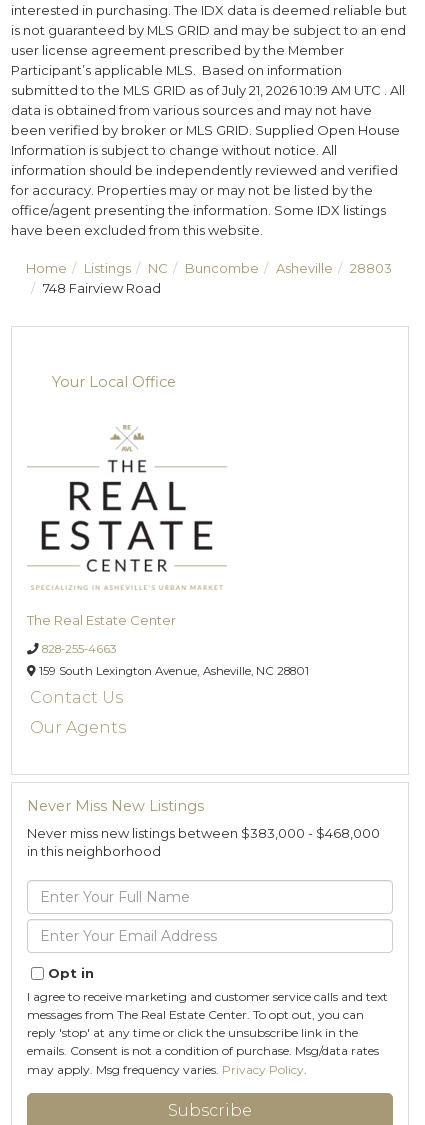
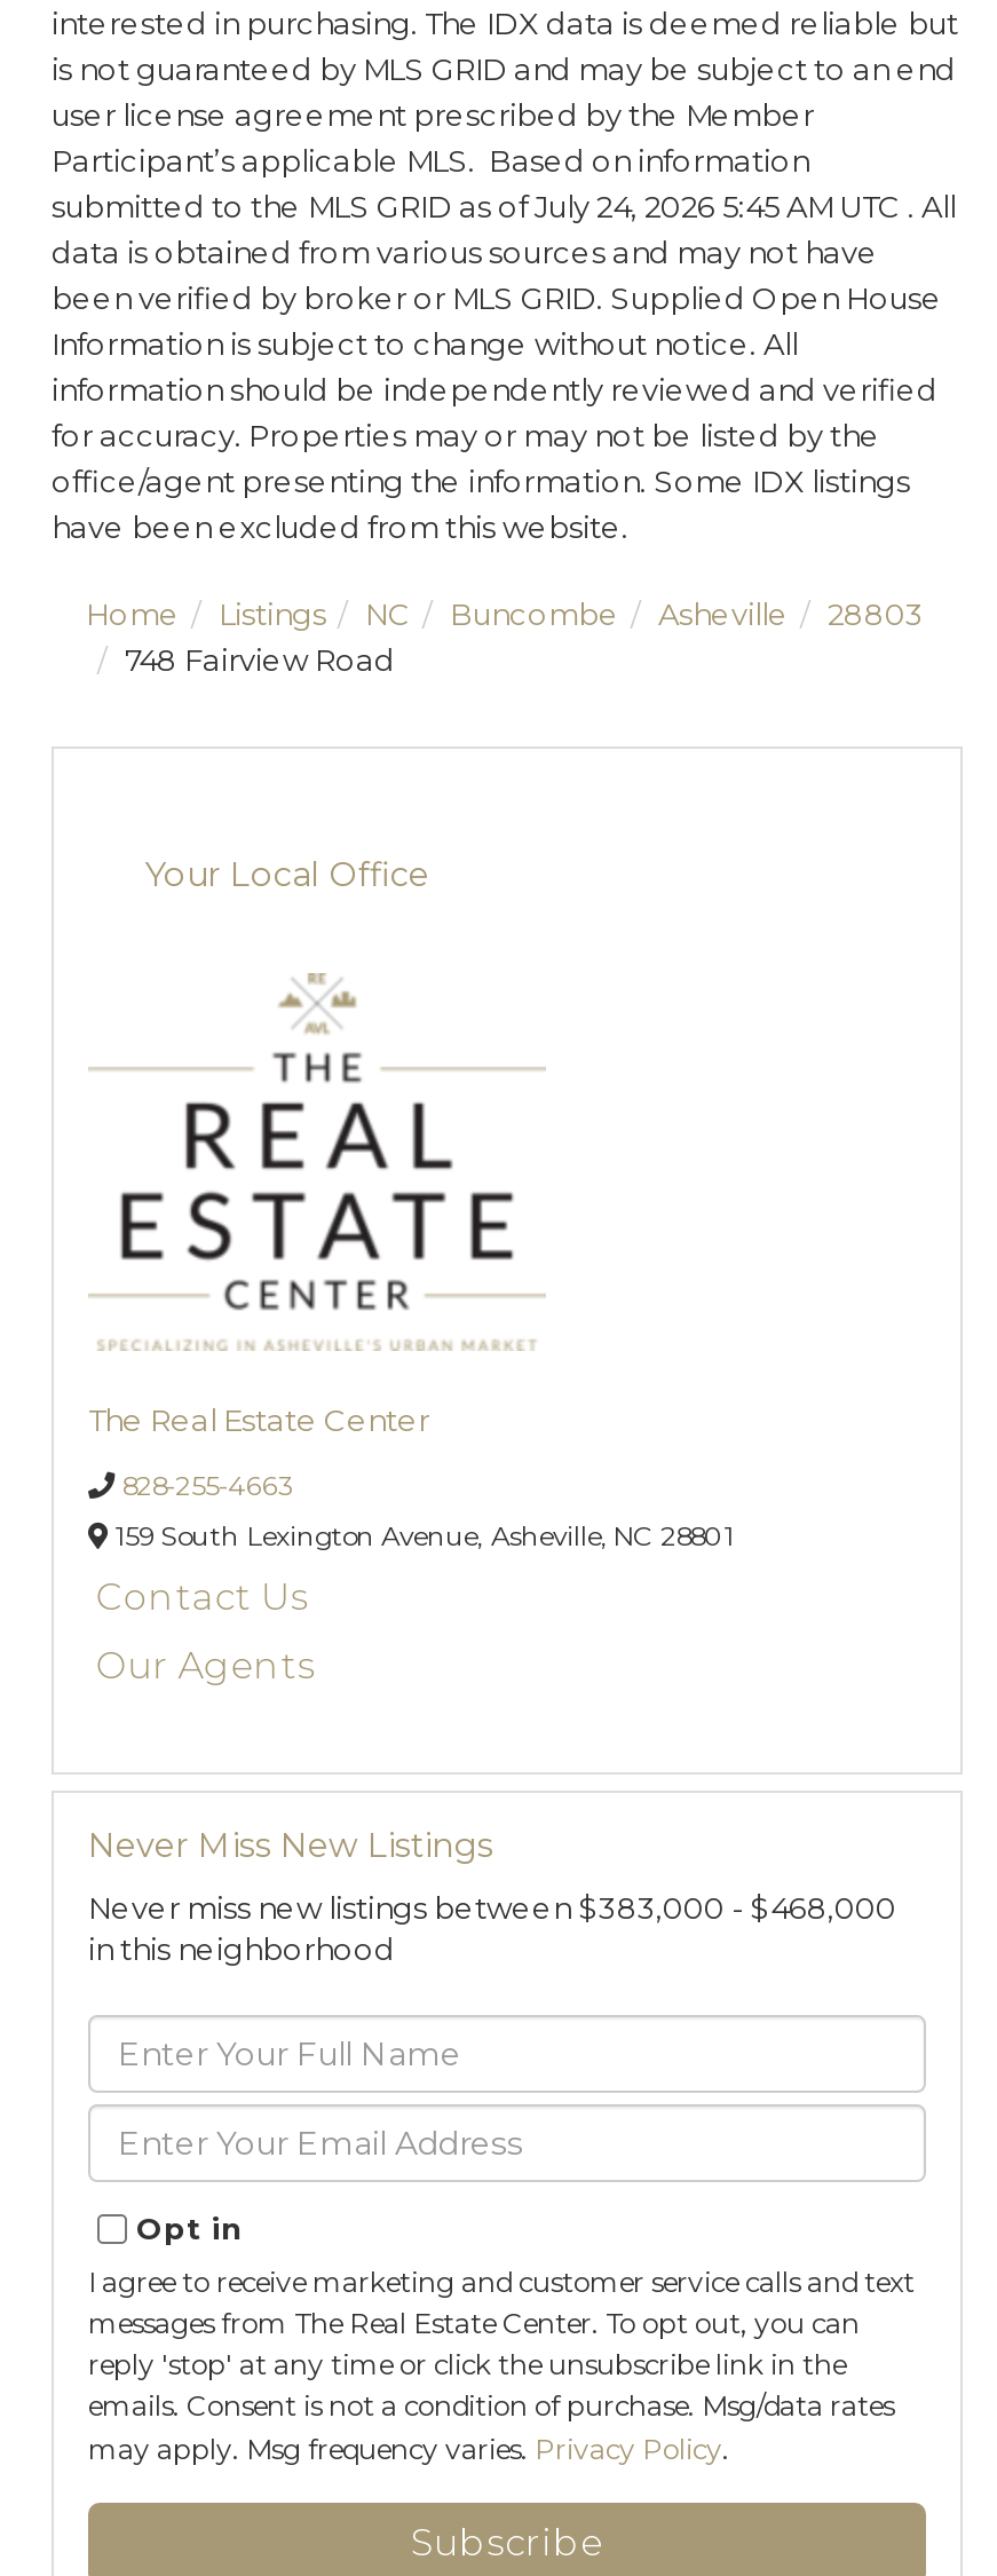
- submitted to the MLS GRID as of July 21, 2026 10:19 AM UTC . All
+ submitted to the MLS GRID as of July 24, 2026 5:45 AM UTC . All
